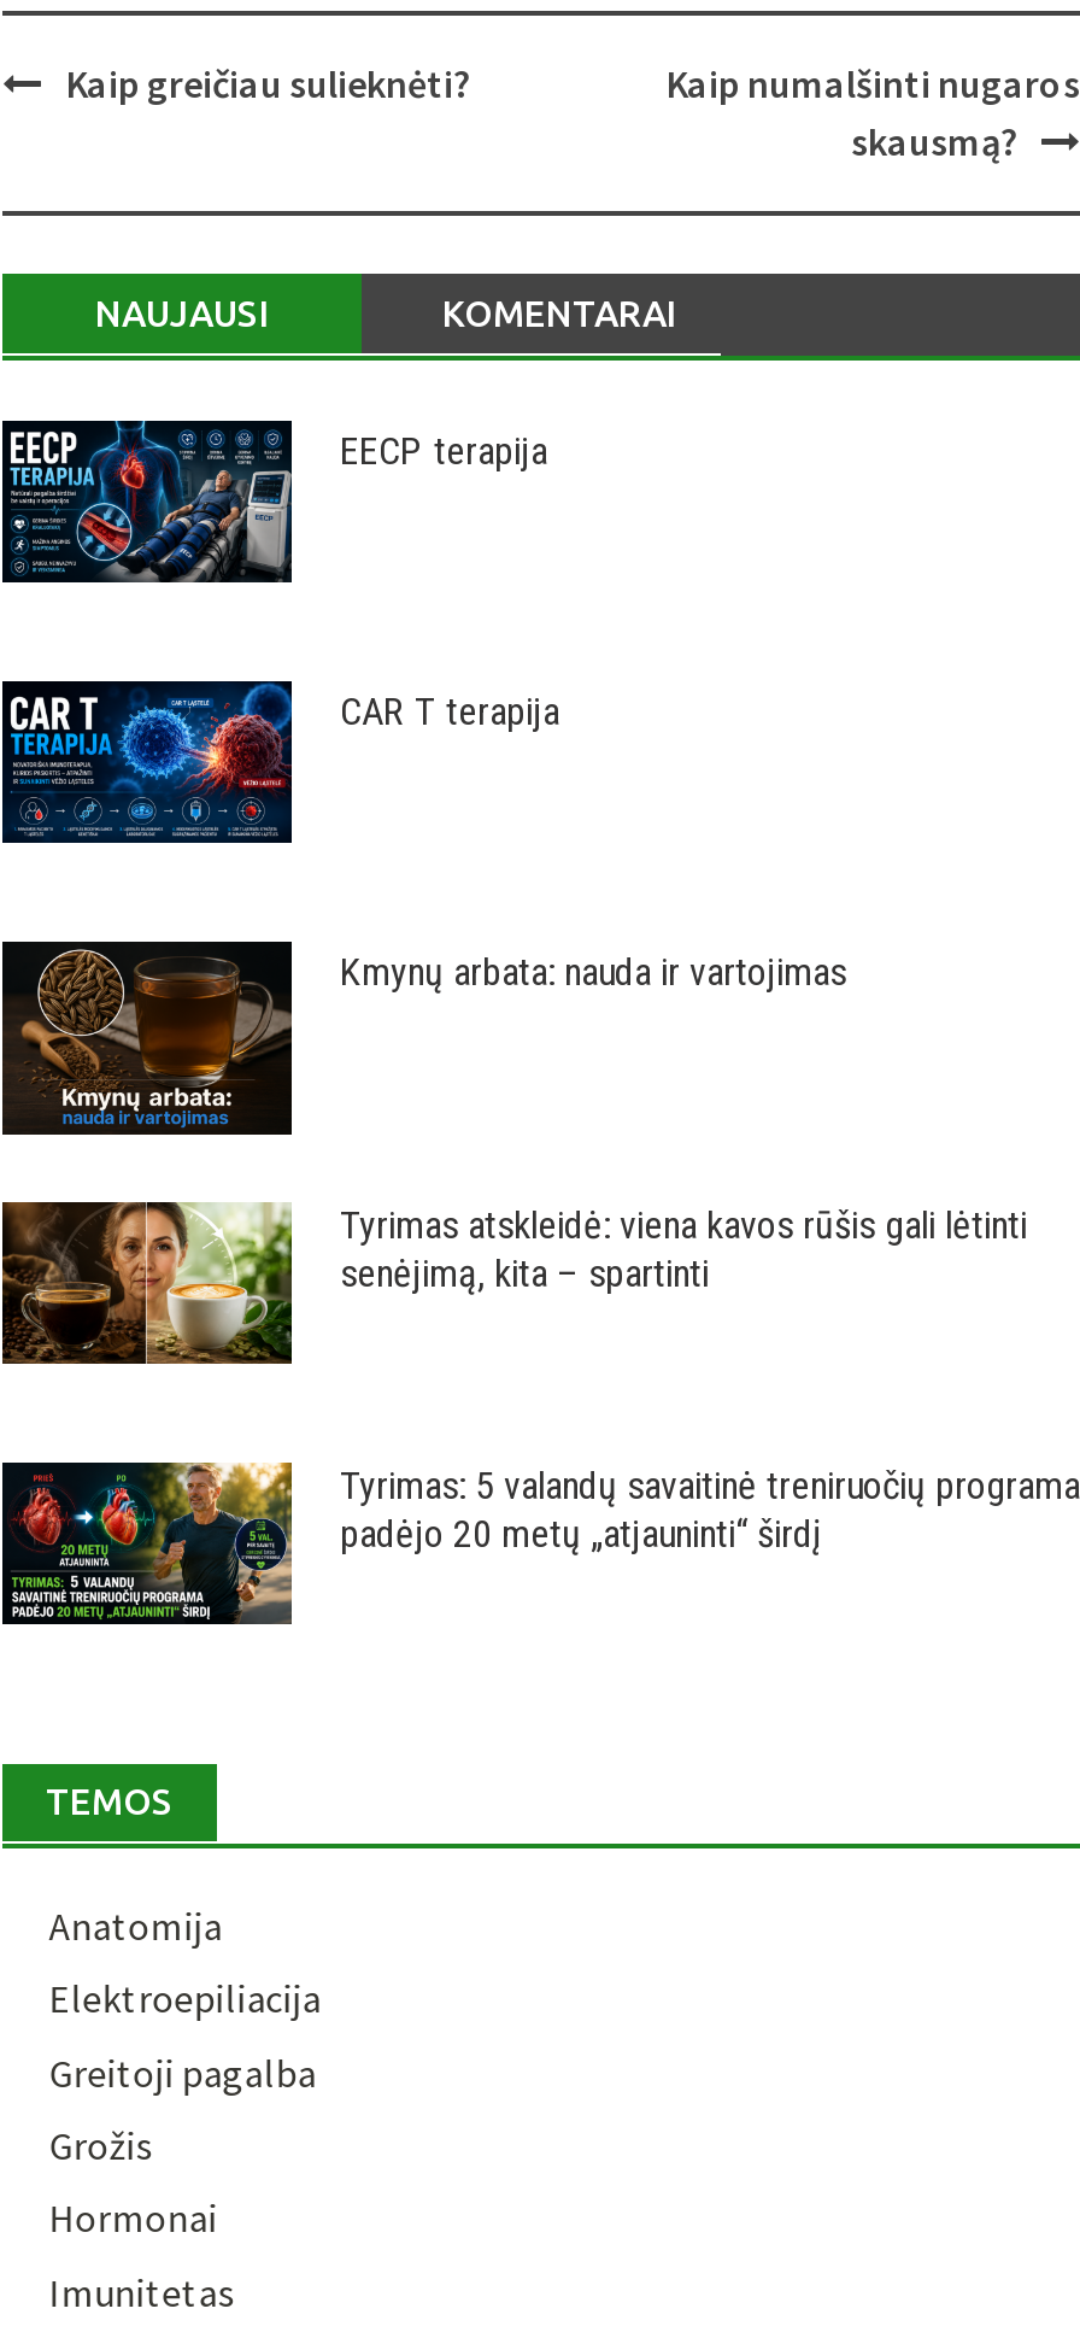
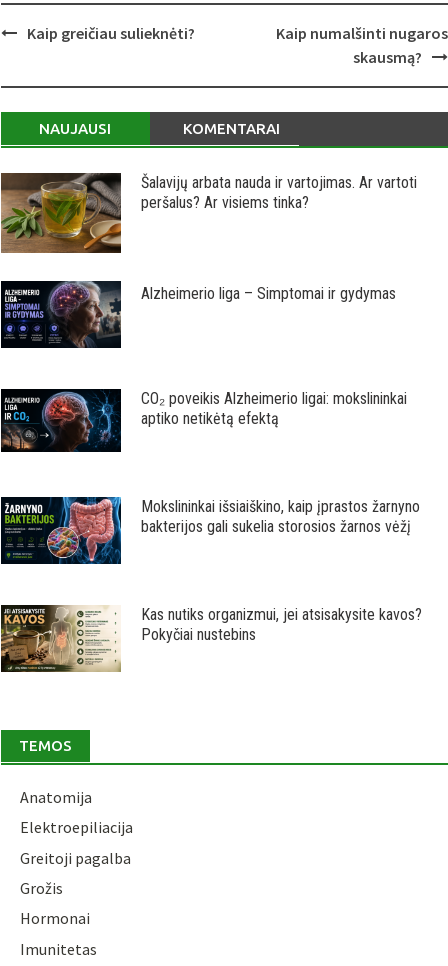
- [image]
- EECP terapija
+ [image]
+ Šalavijų arbata nauda ir vartojimas. Ar vartoti
+ peršalus? Ar visiems tinka?

- [image]
- CAR T terapija
+ [image]
+ Alzheimerio liga – Simptomai ir gydymas

- [image]
- Kmynų arbata: nauda ir vartojimas
+ [image]
+ CO₂ poveikis Alzheimerio ligai: mokslininkai
+ aptiko netikėtą efektą

- [image]
- Tyrimas atskleidė: viena kavos rūšis gali lėtinti
- senėjimą, kita – spartinti
+ [image]
+ Mokslininkai išsiaiškino, kaip įprastos žarnyno
+ bakterijos gali sukelia storosios žarnos vėžį

- [image]
- Tyrimas: 5 valandų savaitinė treniruočių programa
- padėjo 20 metų „atjauninti“ širdį
+ [image]
+ Kas nutiks organizmui, jei atsisakysite kavos?
+ Pokyčiai nustebins
